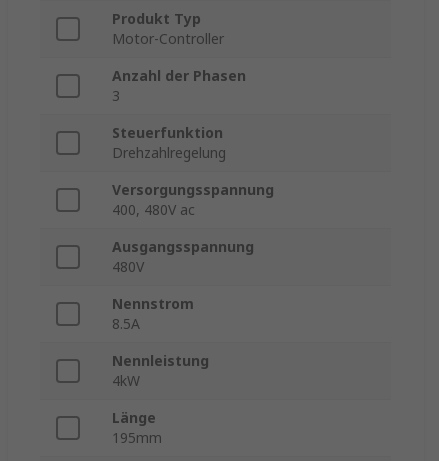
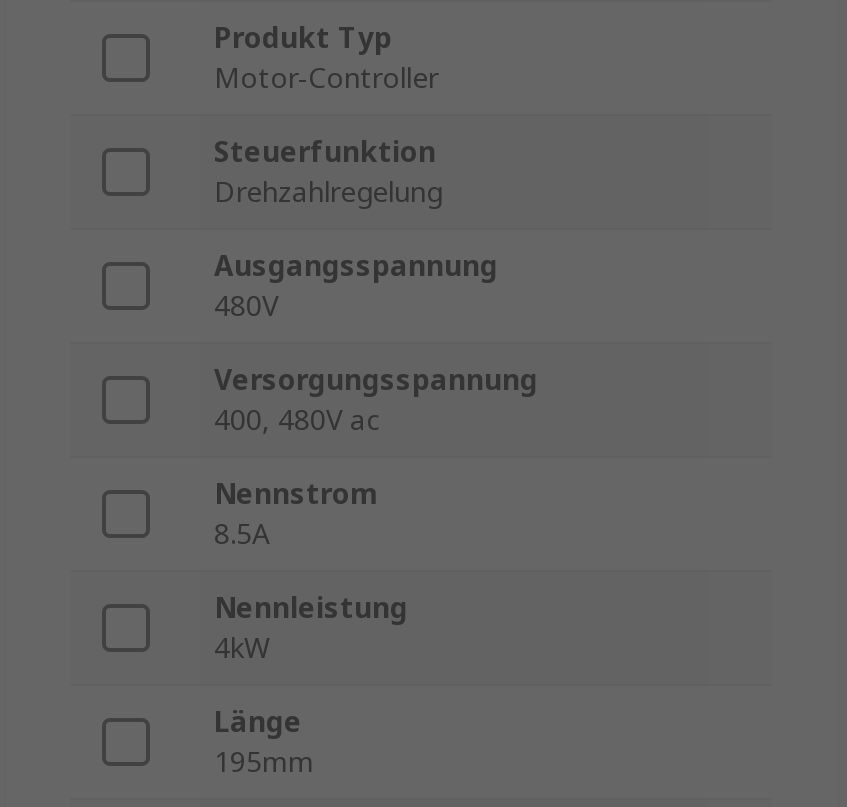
- Anzahl der Phasen
- 3

moved up: Ausgangsspannung | 480V
